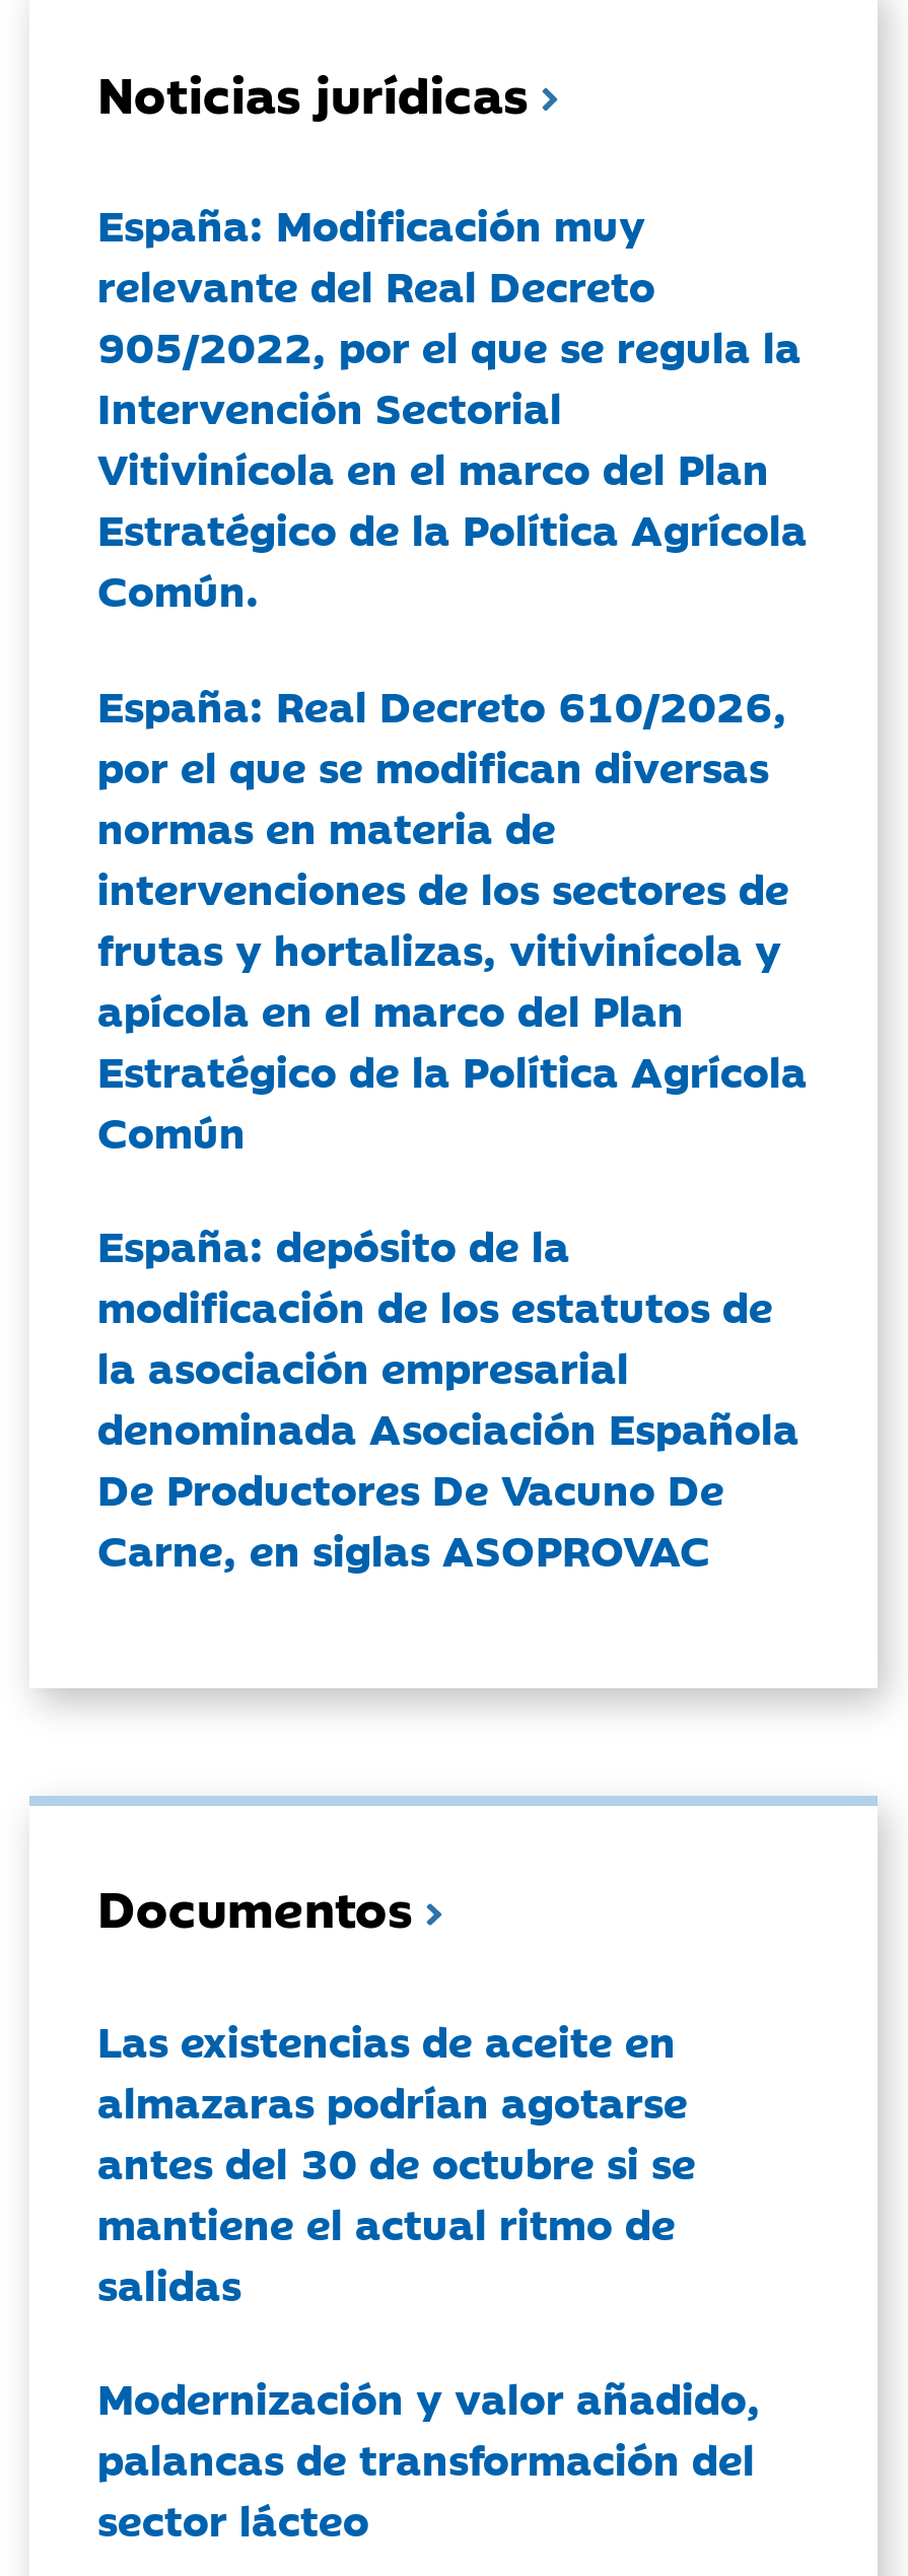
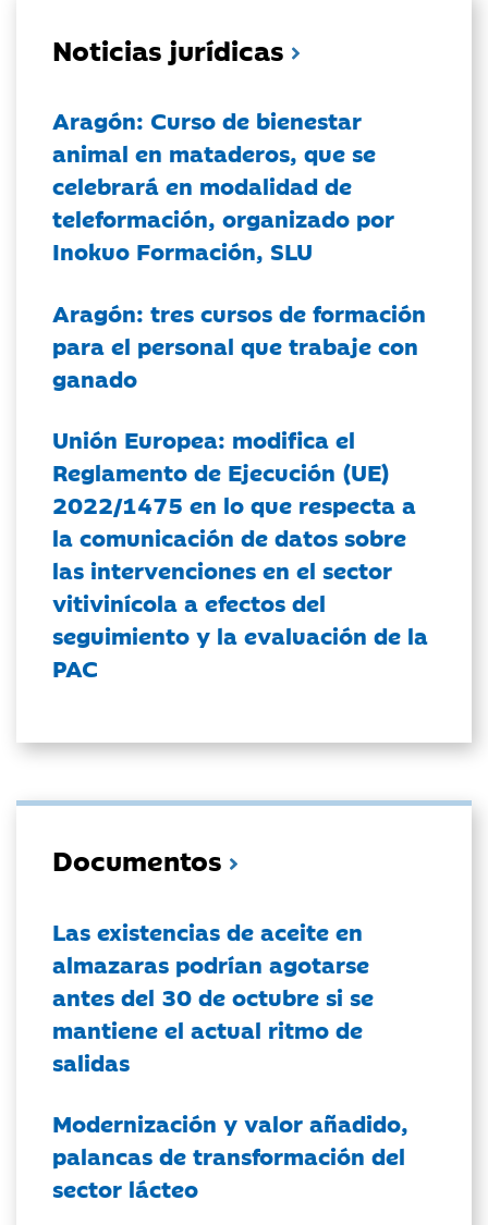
- España: Modificación muy
- relevante del Real Decreto
- 905/2022, por el que se regula la
- Intervención Sectorial
- Vitivinícola en el marco del Plan
- Estratégico de la Política Agrícola
- Común.
+ Aragón: Curso de bienestar
+ animal en mataderos, que se
+ celebrará en modalidad de
+ teleformación, organizado por
+ Inokuo Formación, SLU

- España: Real Decreto 610/2026,
- por el que se modifican diversas
- normas en materia de
- intervenciones de los sectores de
- frutas y hortalizas, vitivinícola y
- apícola en el marco del Plan
- Estratégico de la Política Agrícola
- Común
+ Aragón: tres cursos de formación
+ para el personal que trabaje con
+ ganado

- España: depósito de la
- modificación de los estatutos de
- la asociación empresarial
- denominada Asociación Española
- De Productores De Vacuno De
- Carne, en siglas ASOPROVAC
+ Unión Europea: modifica el
+ Reglamento de Ejecución (UE)
+ 2022/1475 en lo que respecta a
+ la comunicación de datos sobre
+ las intervenciones en el sector
+ vitivinícola a efectos del
+ seguimiento y la evaluación de la
+ PAC
